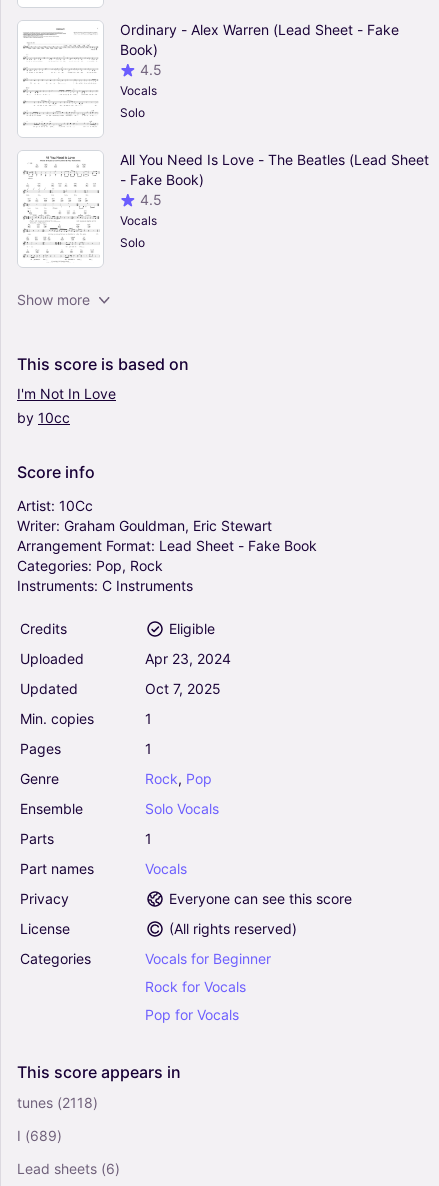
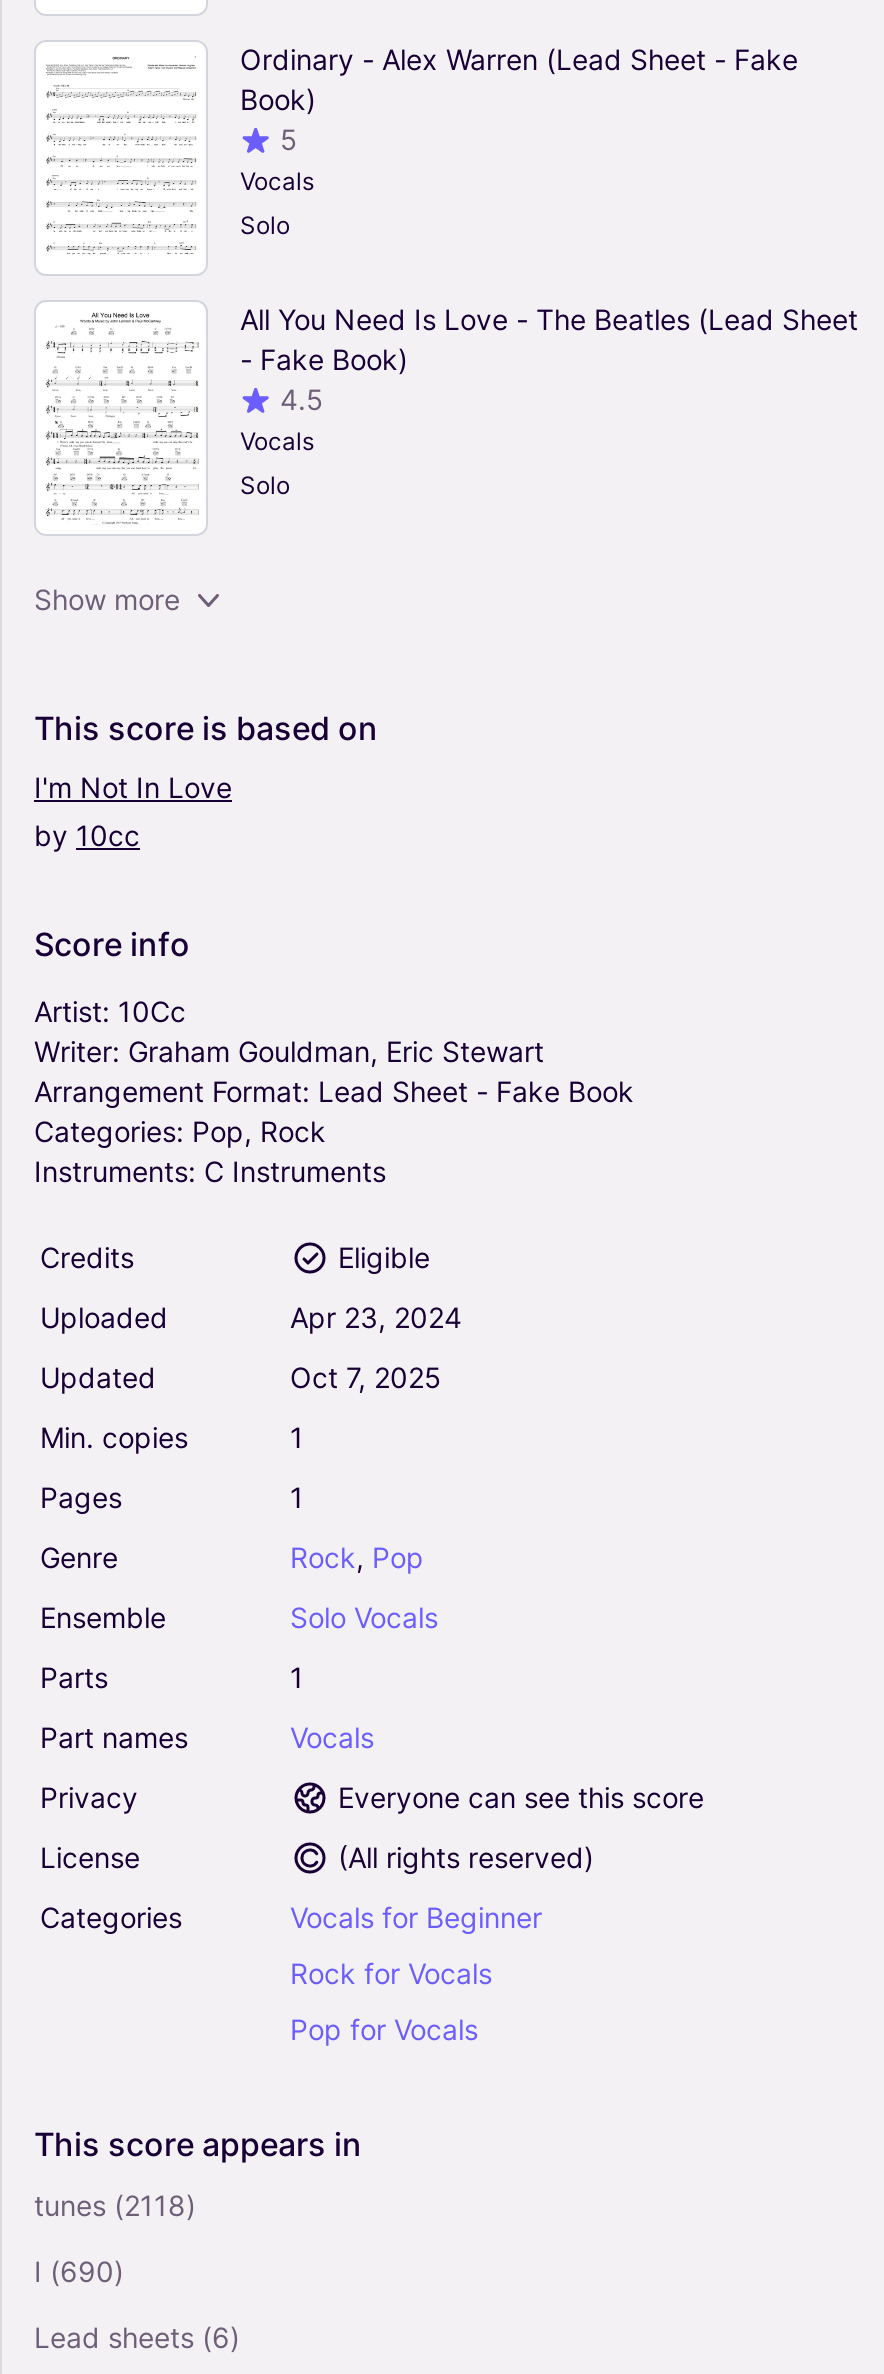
- 4.5
+ 5

- I (689)
+ I (690)
